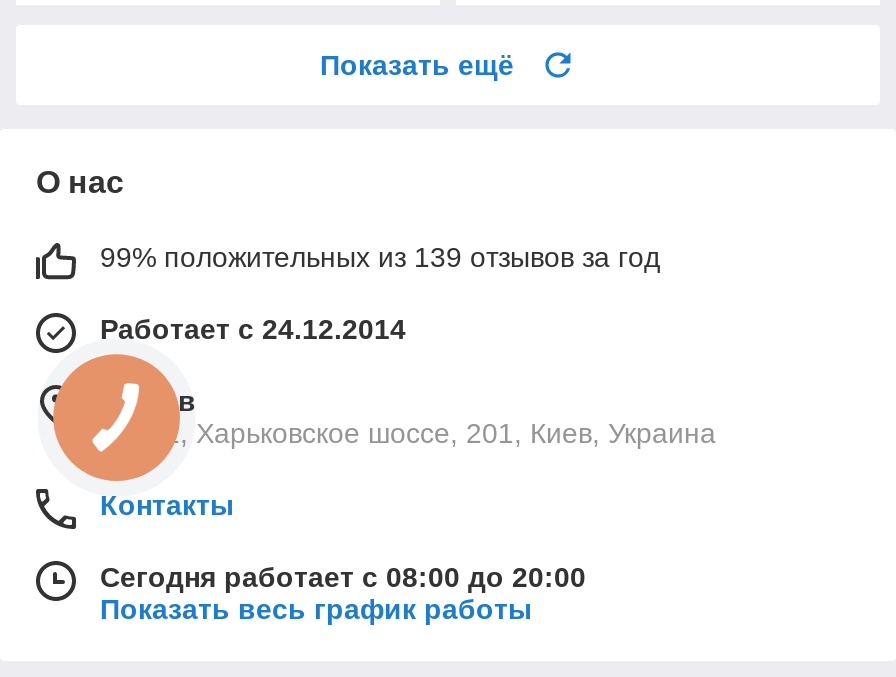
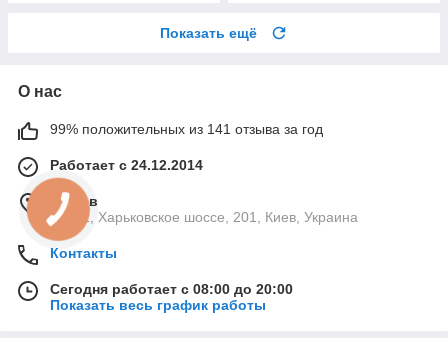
- 99% положительных из 139 отзывов за год
+ 99% положительных из 141 отзыва за год
